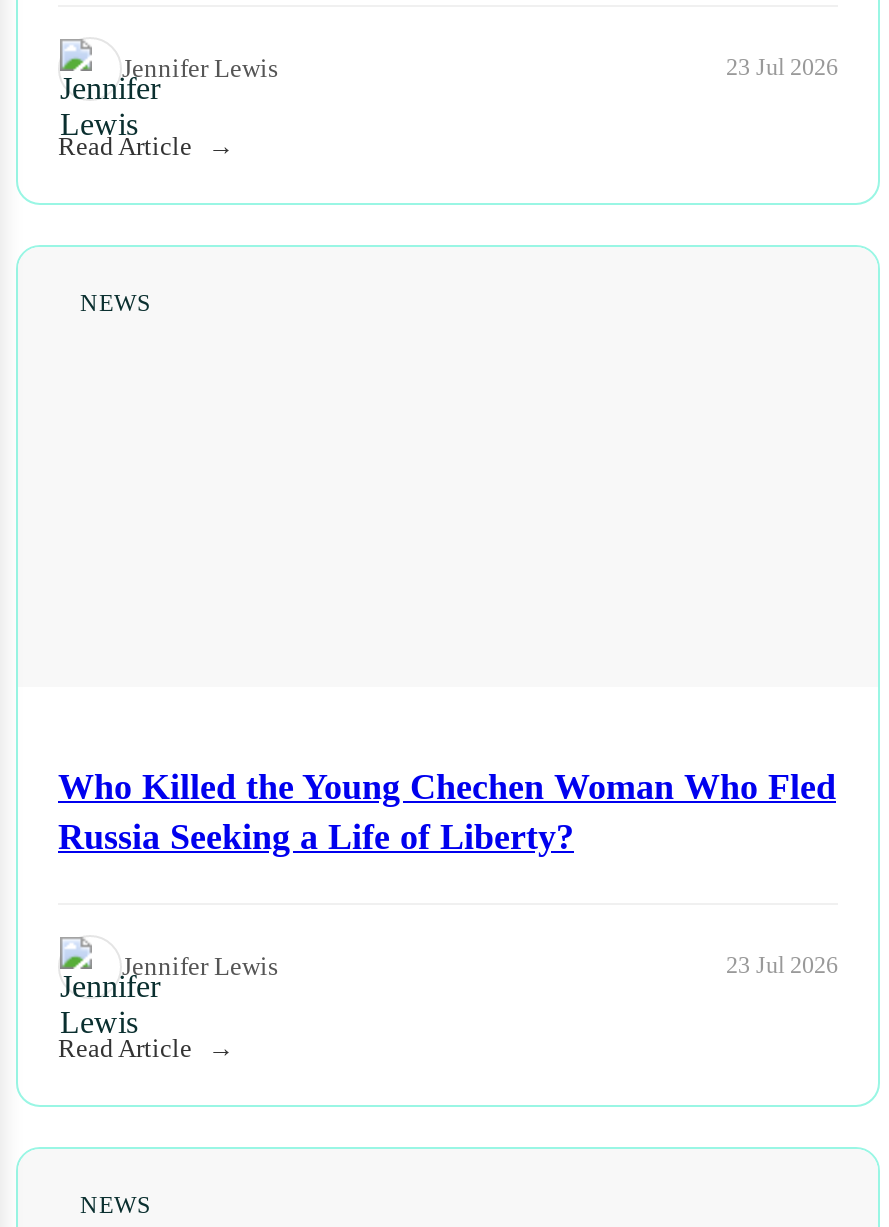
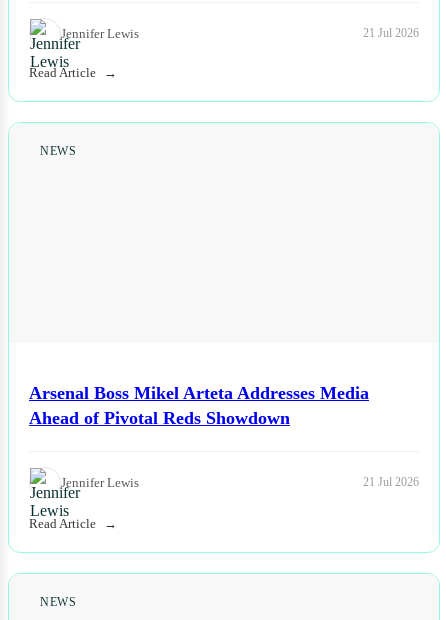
- 23 Jul 2026
+ 21 Jul 2026

- Who Killed the Young Chechen Woman Who Fled
- Russia Seeking a Life of Liberty?
+ Arsenal Boss Mikel Arteta Addresses Media
+ Ahead of Pivotal Reds Showdown

- 23 Jul 2026
+ 21 Jul 2026
